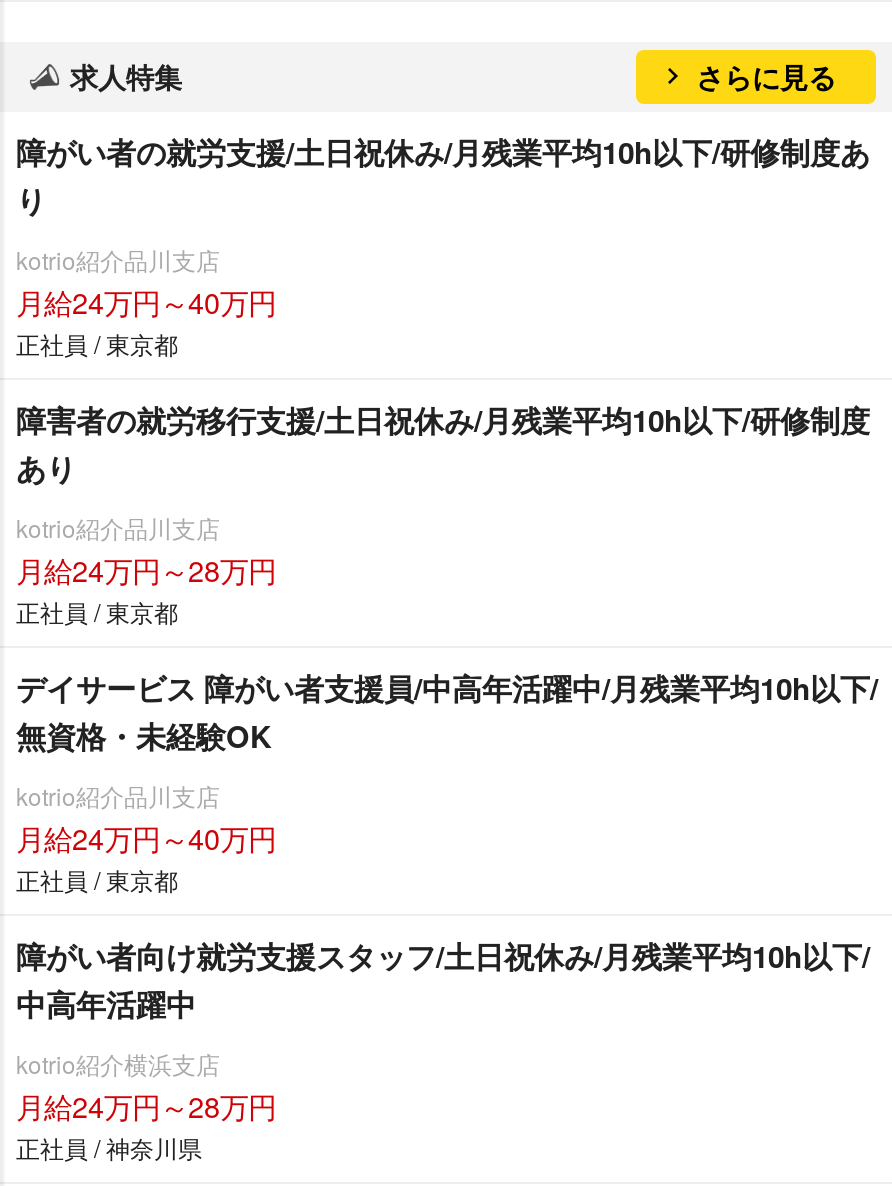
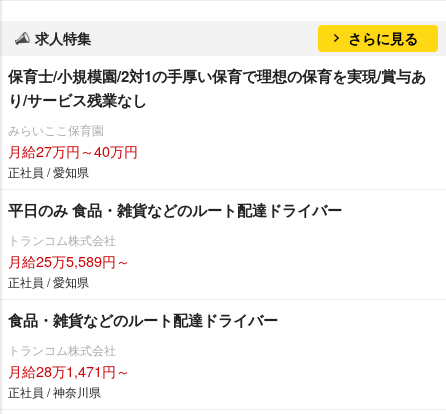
- 障がい者の就労支援/土日祝休み/月残業平均10h以下/研修制度あ
- り
- kotrio紹介品川支店
- 月給24万円～40万円
- 正社員 / 東京都
- 障害者の就労移行支援/土日祝休み/月残業平均10h以下/研修制度
- あり
- kotrio紹介品川支店
- 月給24万円～28万円
- 正社員 / 東京都
- デイサービス 障がい者支援員/中高年活躍中/月残業平均10h以下/
- 無資格・未経験OK
- kotrio紹介品川支店
- 月給24万円～40万円
- 正社員 / 東京都
- 障がい者向け就労支援スタッフ/土日祝休み/月残業平均10h以下/
- 中高年活躍中
- kotrio紹介横浜支店
- 月給24万円～28万円
+ 保育士/小規模園/2対1の手厚い保育で理想の保育を実現/賞与あ
+ り/サービス残業なし
+ みらいここ保育園
+ 月給27万円～40万円
+ 正社員 / 愛知県
+ 平日のみ 食品・雑貨などのルート配達ドライバー
+ トランコム株式会社
+ 月給25万5,589円～
+ 正社員 / 愛知県
+ 食品・雑貨などのルート配達ドライバー
+ トランコム株式会社
+ 月給28万1,471円～
